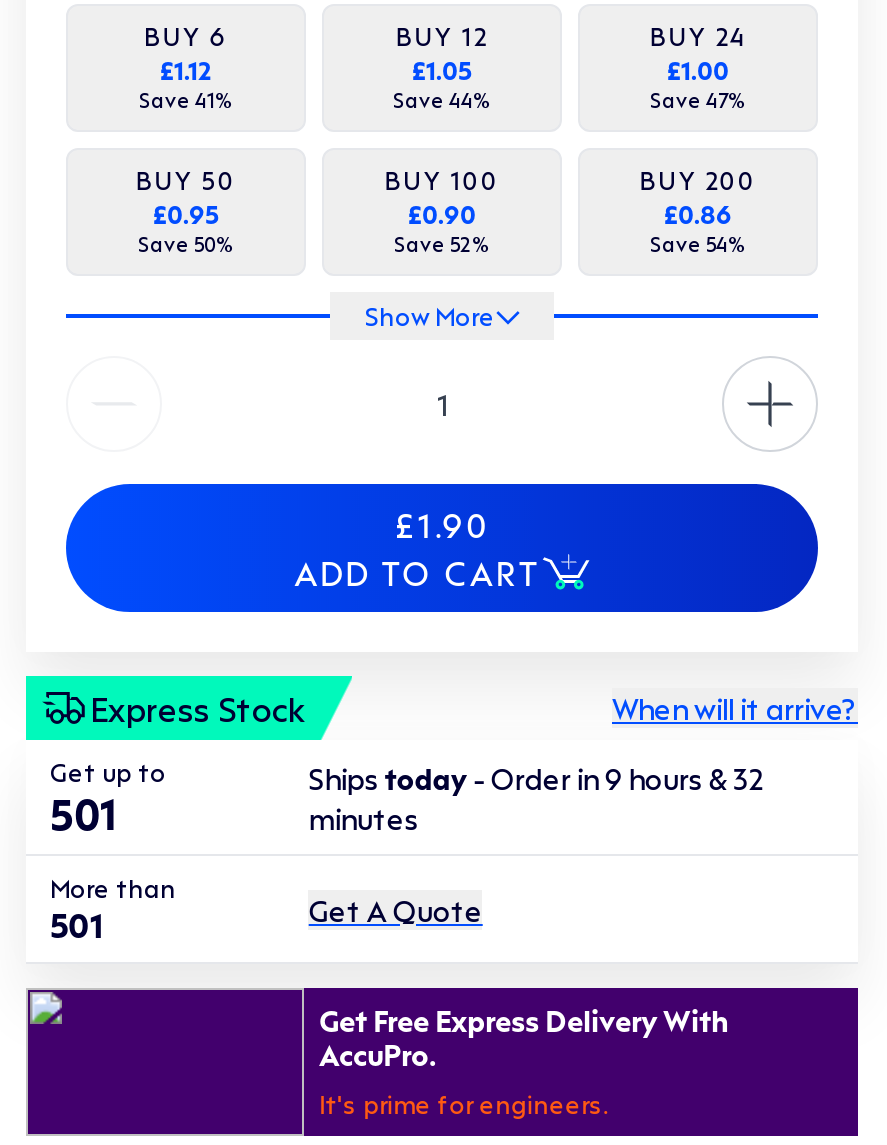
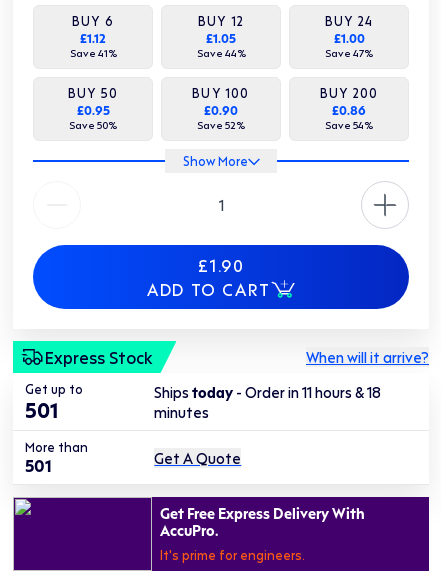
- Ships today - Order in 9 hours & 32
+ Ships today - Order in 11 hours & 18
